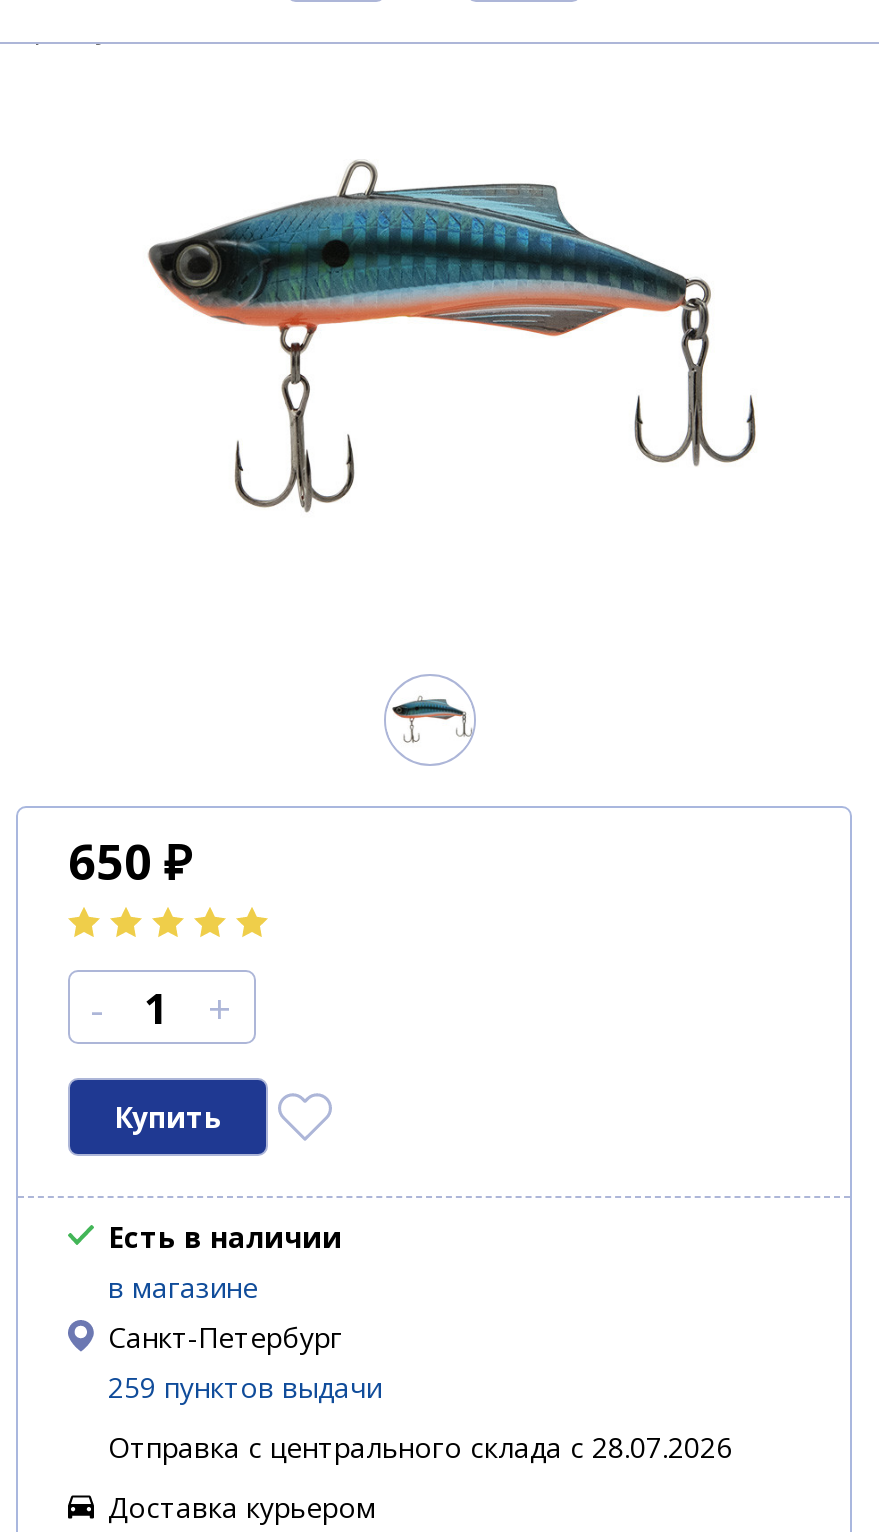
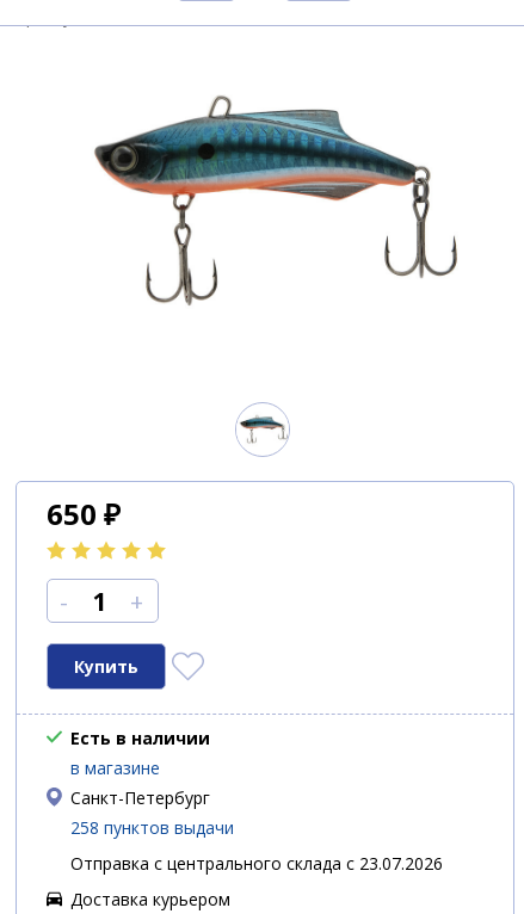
- 259 пунктов выдачи
+ 258 пунктов выдачи

- Отправка с центрального склада с 28.07.2026
+ Отправка с центрального склада с 23.07.2026
